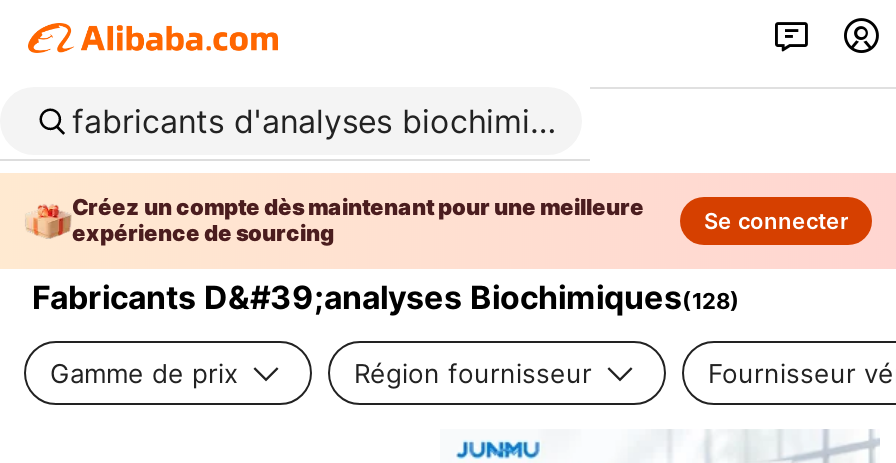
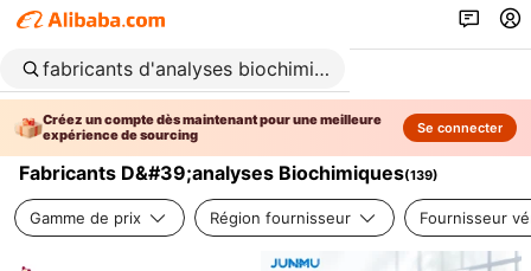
- Fabricants D&#39;analyses Biochimiques(128)
+ Fabricants D&#39;analyses Biochimiques(139)
